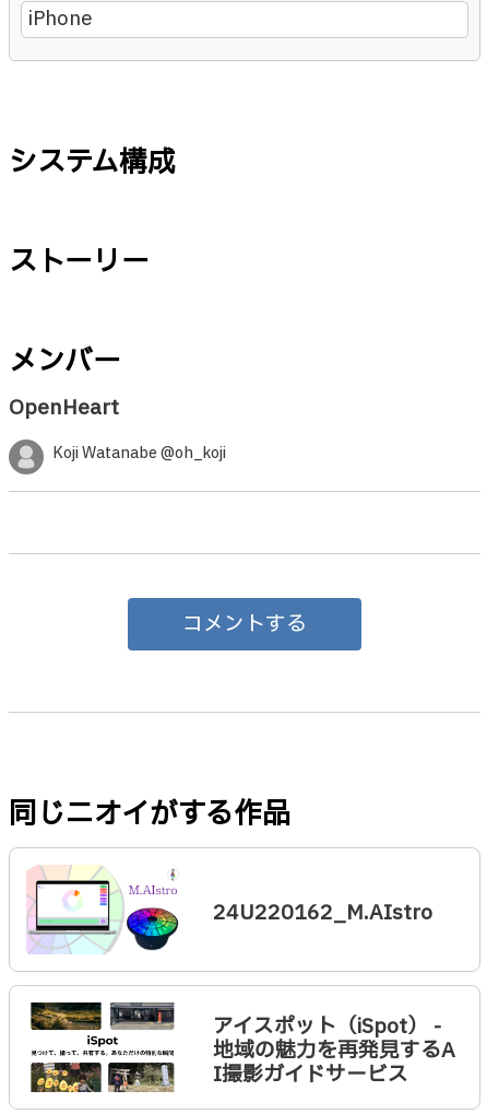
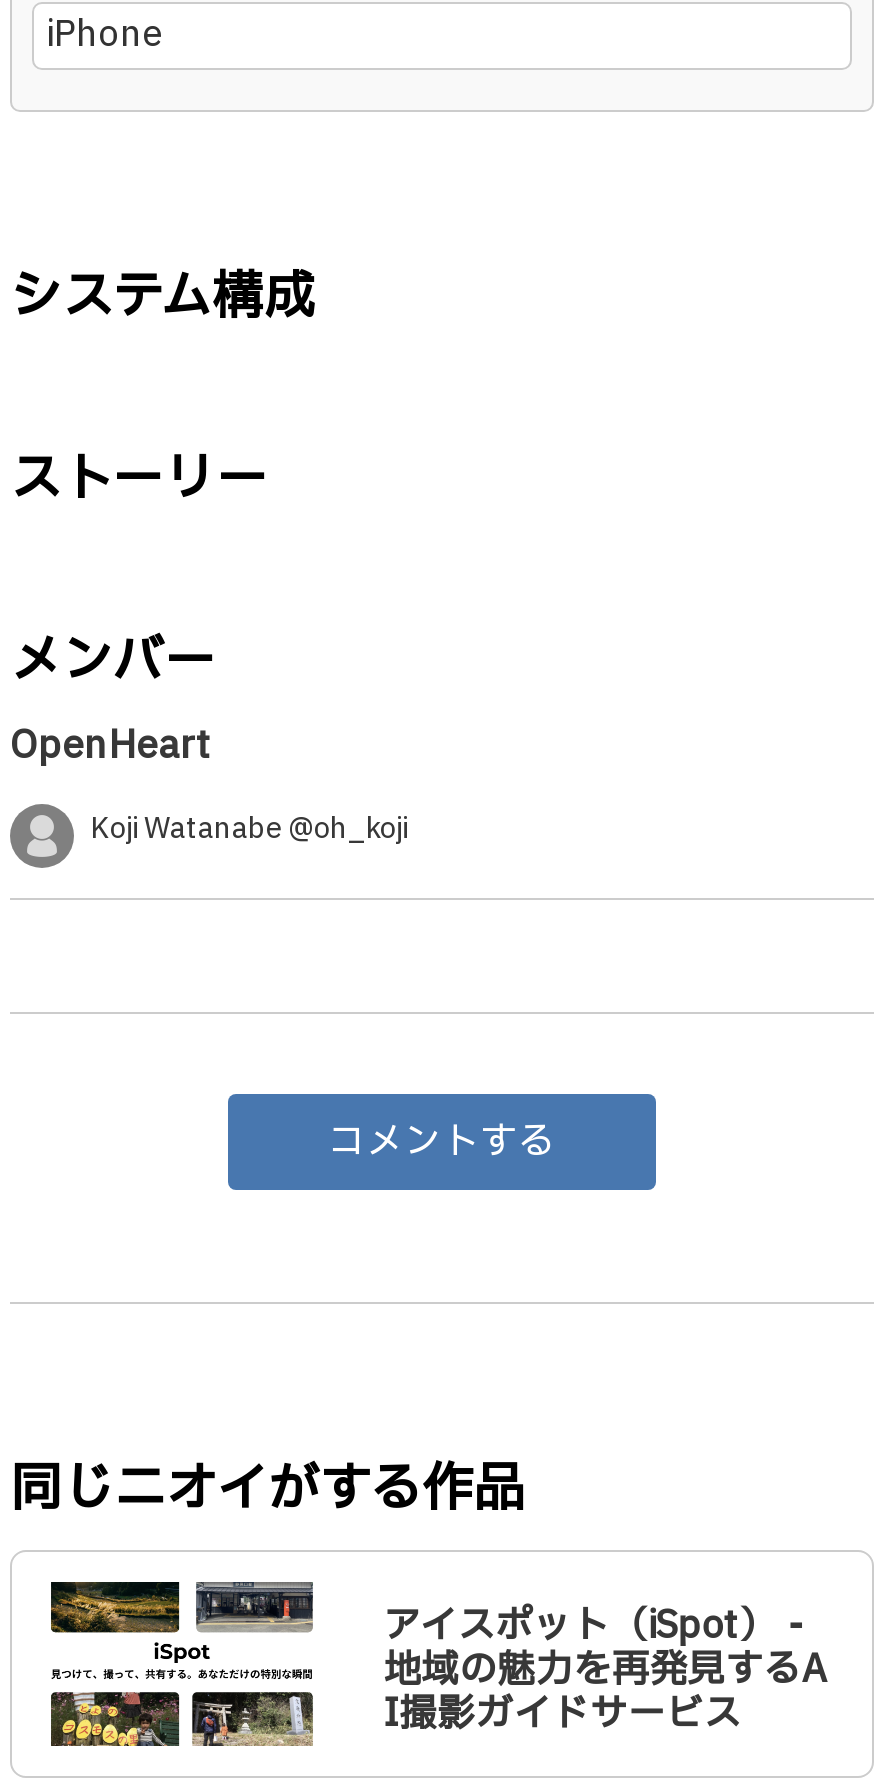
- [image]
- 24U220162_M.AIstro
